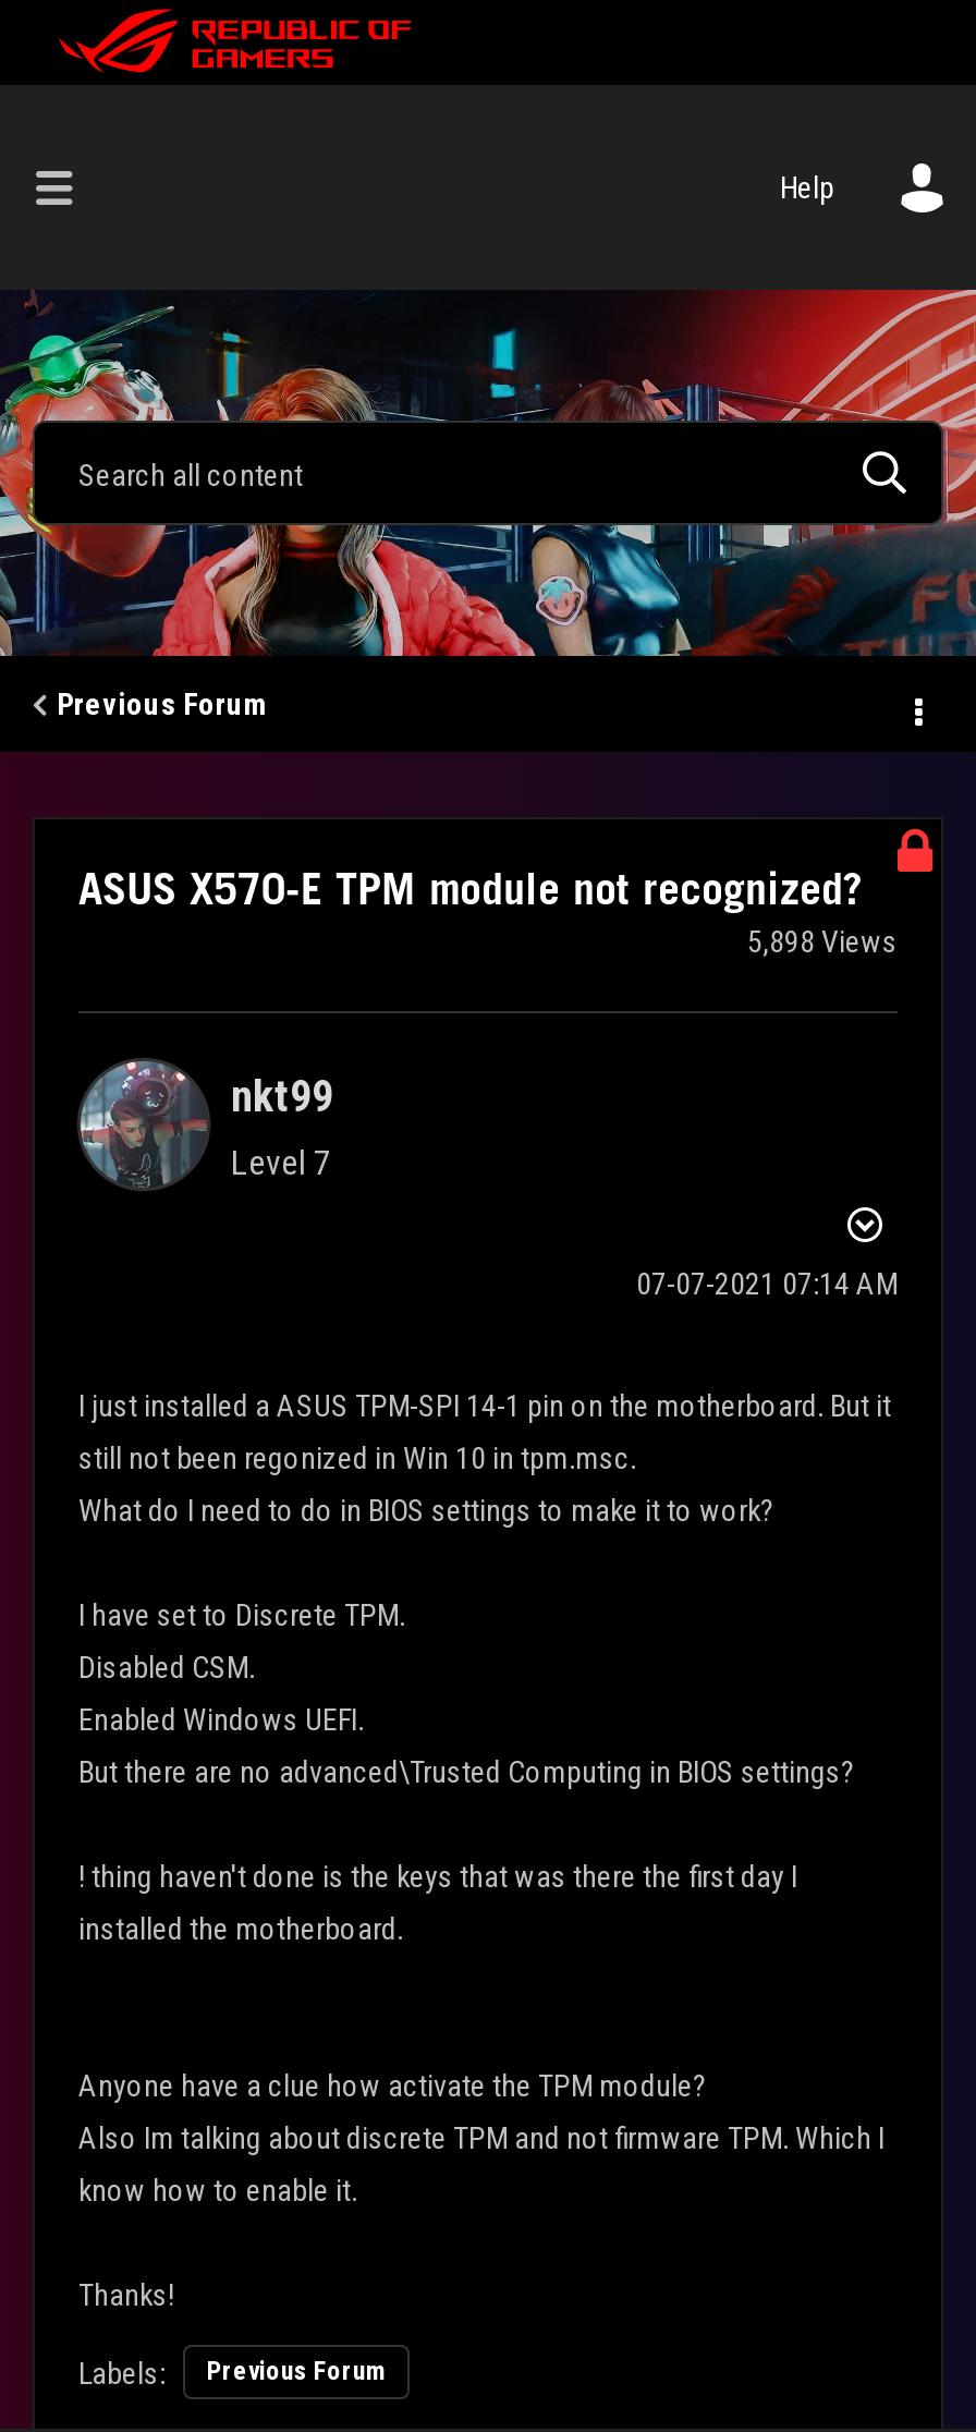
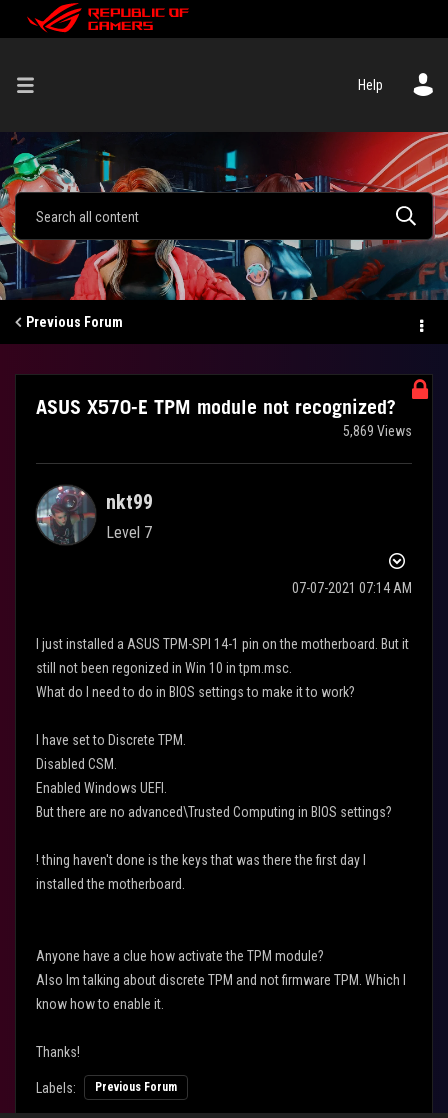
- 5,898 Views
+ 5,869 Views
